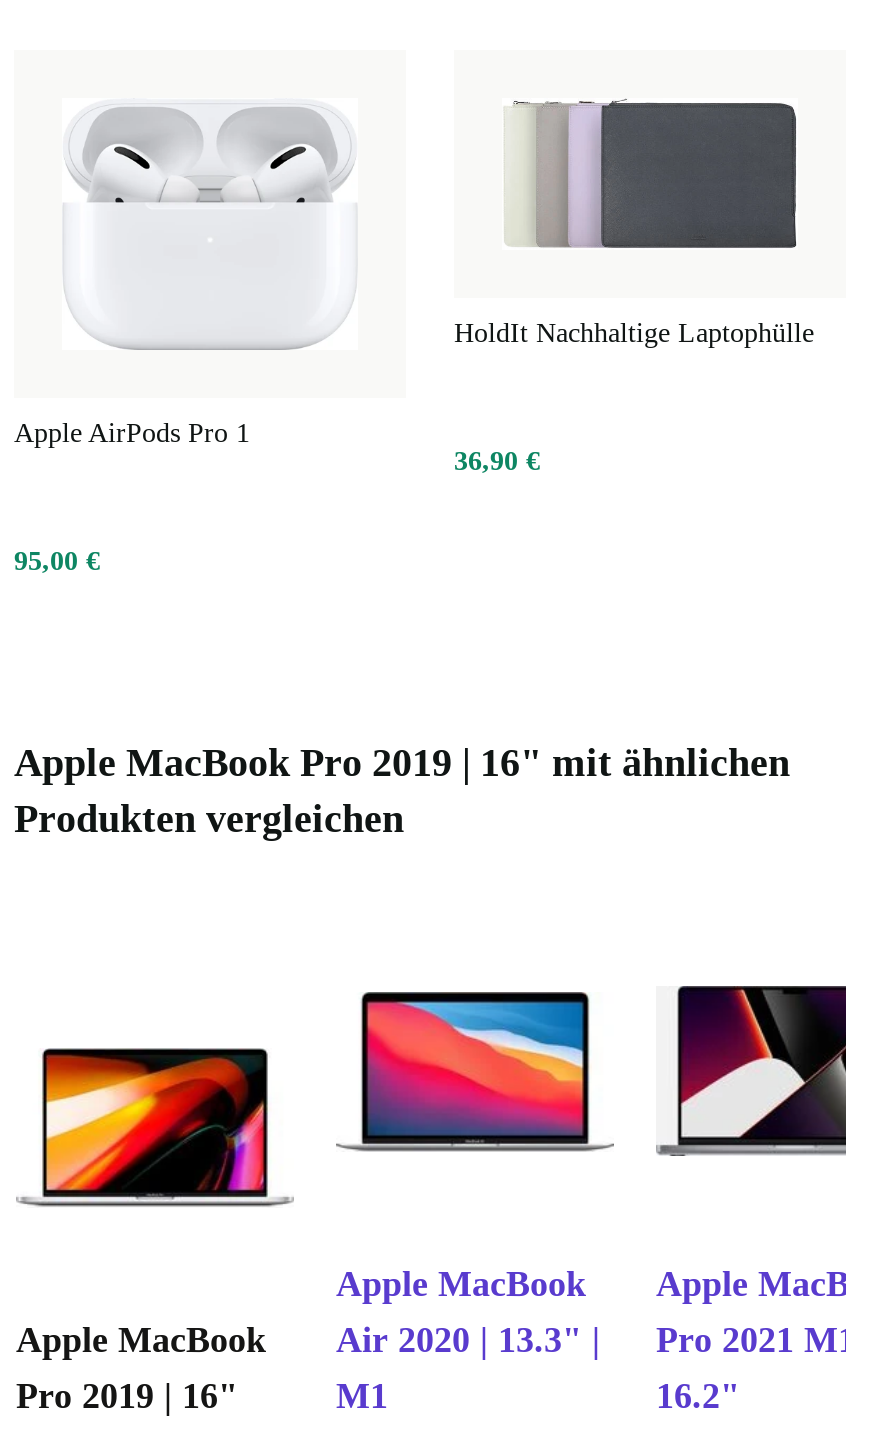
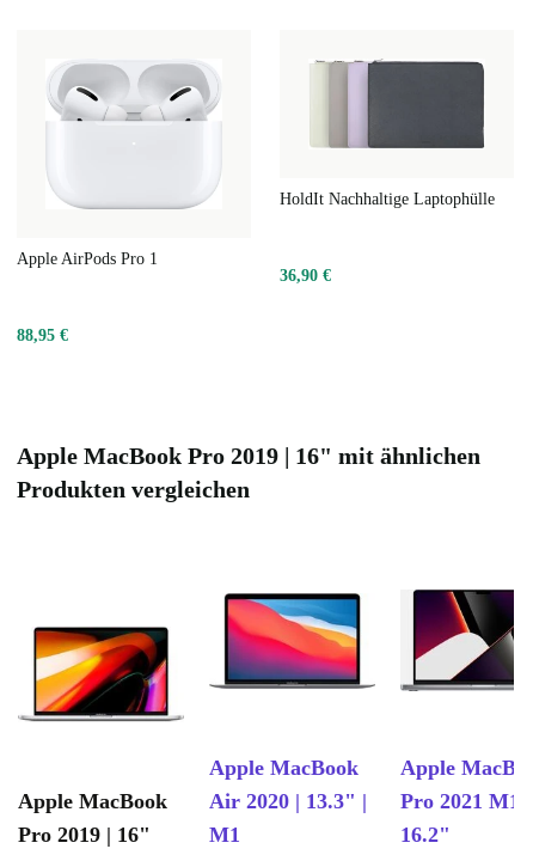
- 95,00 €
+ 88,95 €
